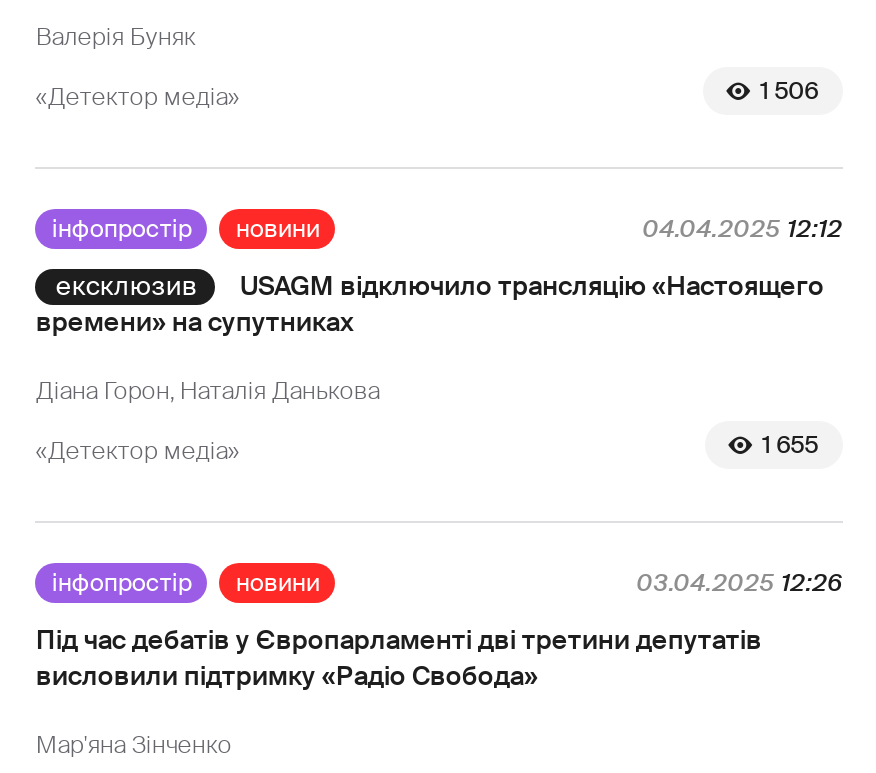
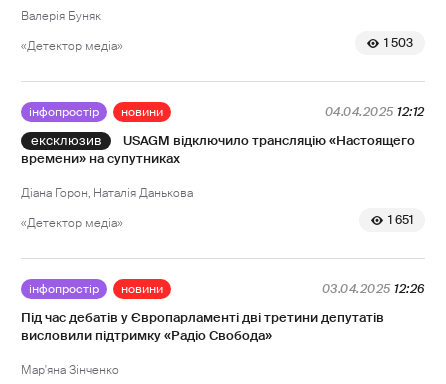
- 1 506
+ 1 503

- 1 655
+ 1 651
